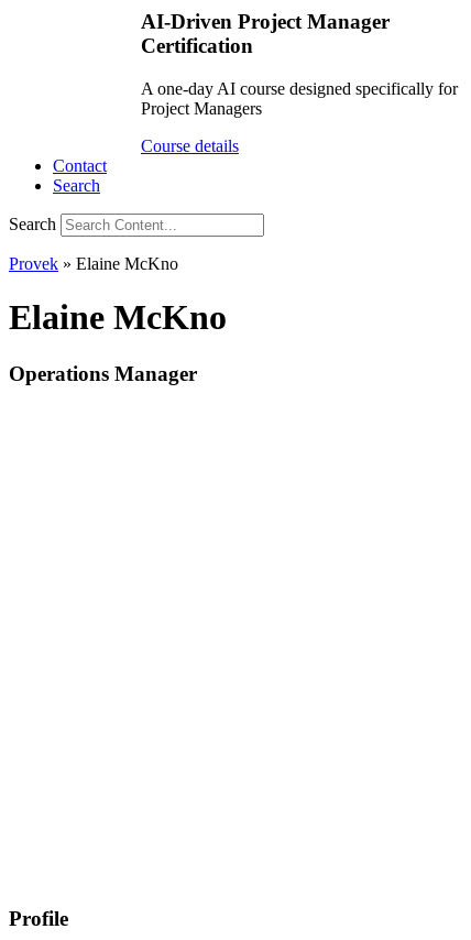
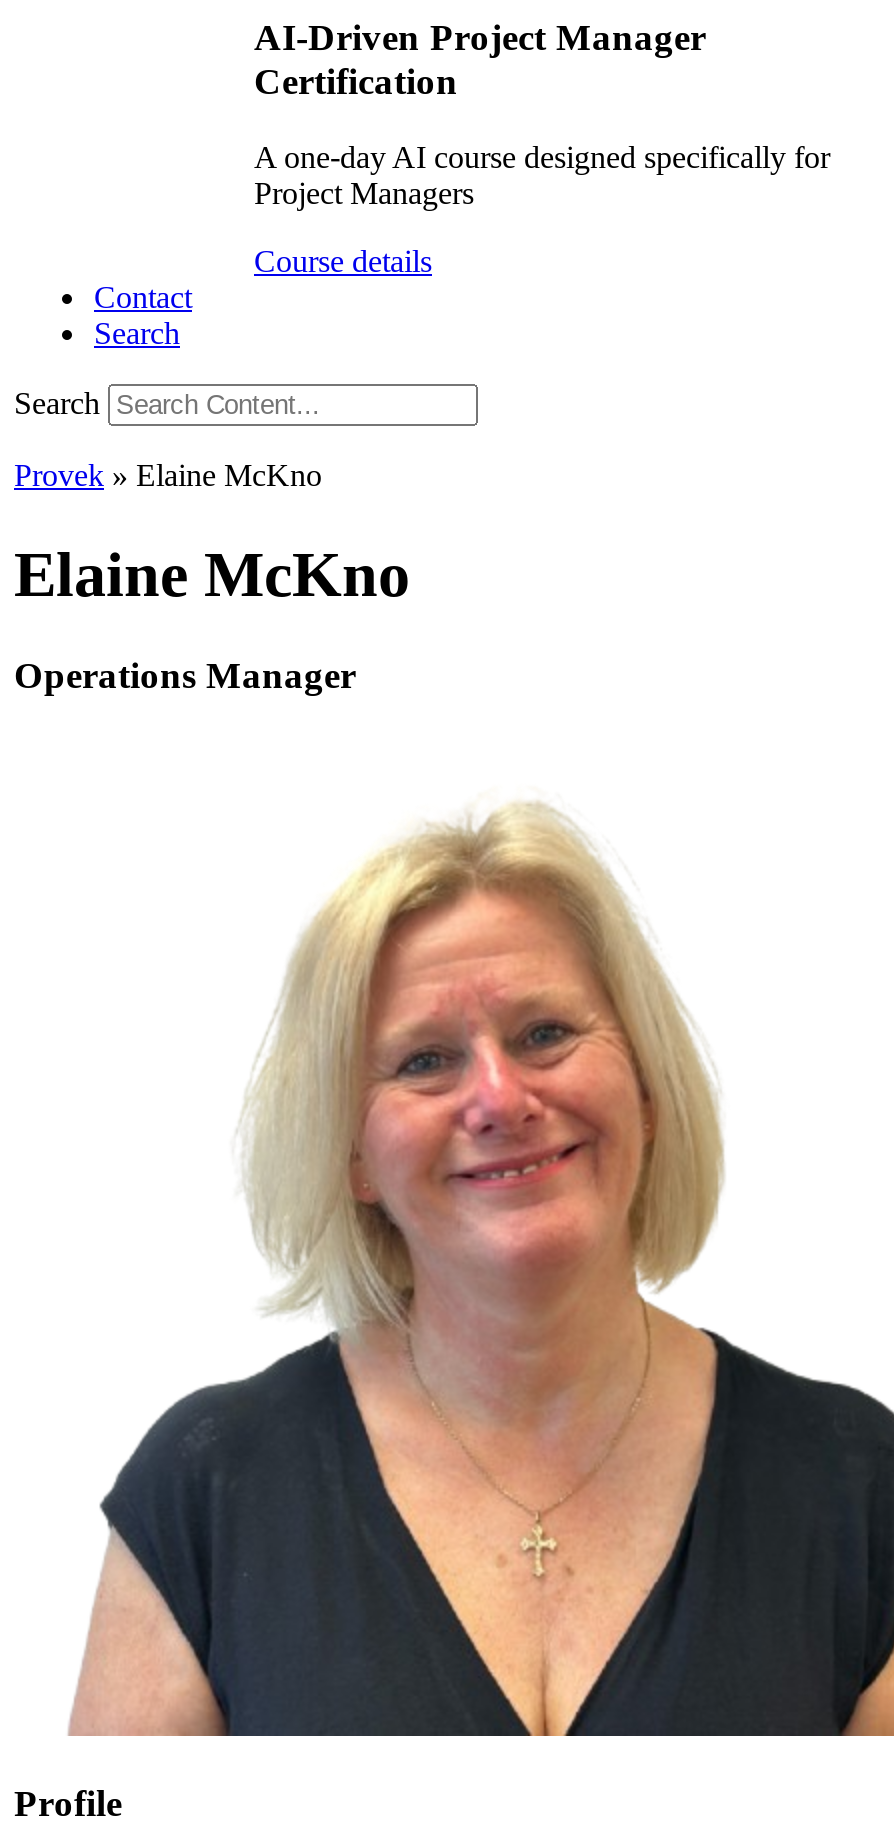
+ [image]
